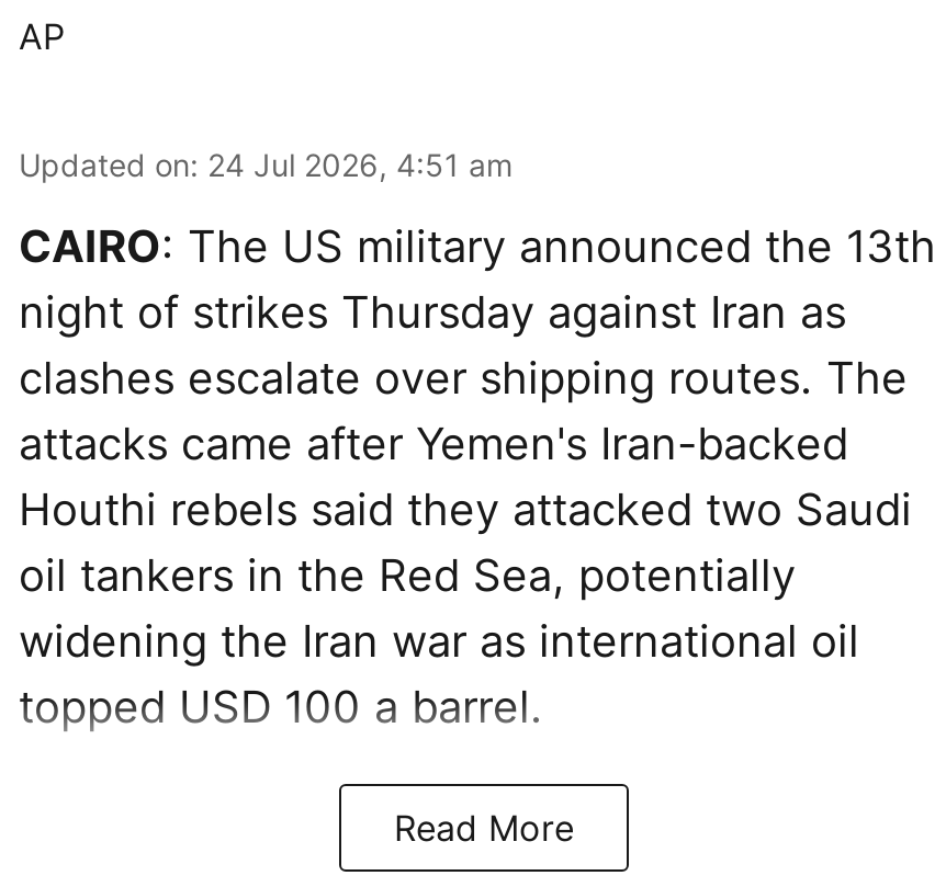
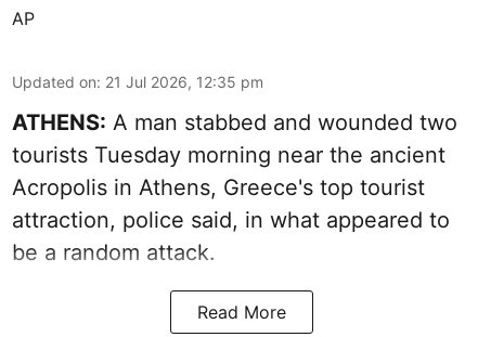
- Updated on: 24 Jul 2026, 4:51 am
+ Updated on: 21 Jul 2026, 12:35 pm

- CAIRO: The US military announced the 13th
- night of strikes Thursday against Iran as
- clashes escalate over shipping routes. The
- attacks came after Yemen's Iran-backed
- Houthi rebels said they attacked two Saudi
- oil tankers in the Red Sea, potentially
- widening the Iran war as international oil
- topped USD 100 a barrel.
+ ATHENS: A man stabbed and wounded two
+ tourists Tuesday morning near the ancient
+ Acropolis in Athens, Greece's top tourist
+ attraction, police said, in what appeared to
+ be a random attack.
